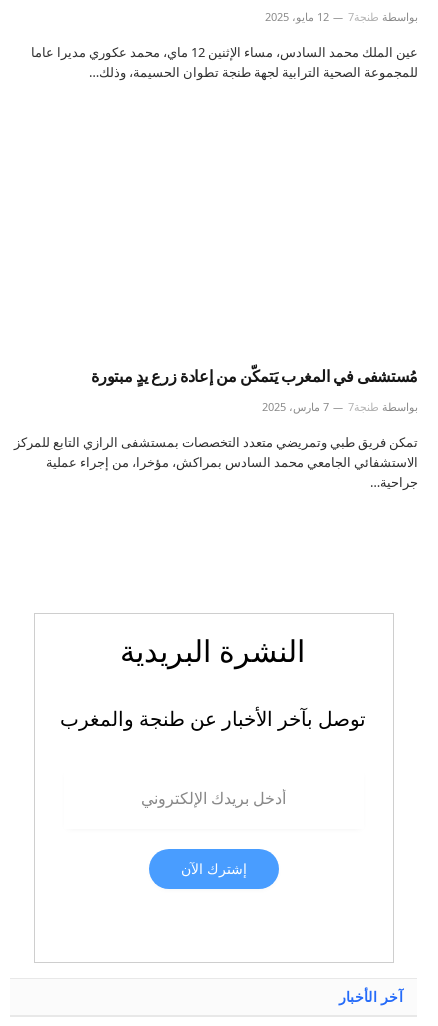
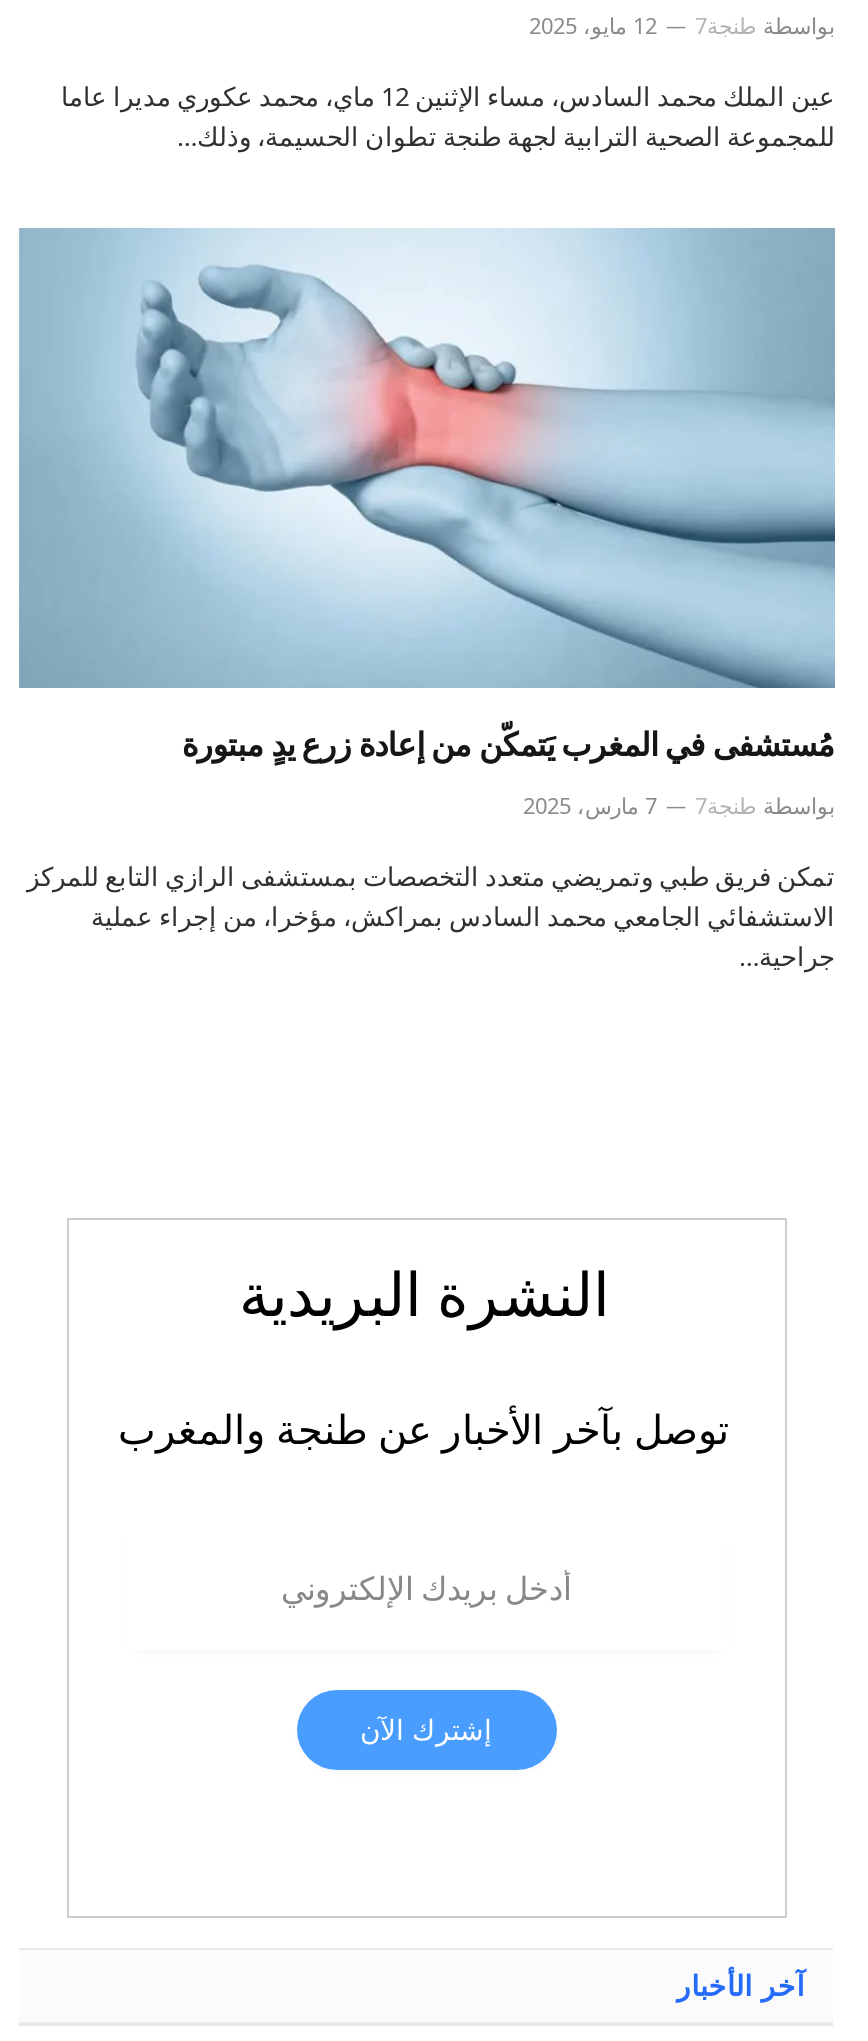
+ [image]
